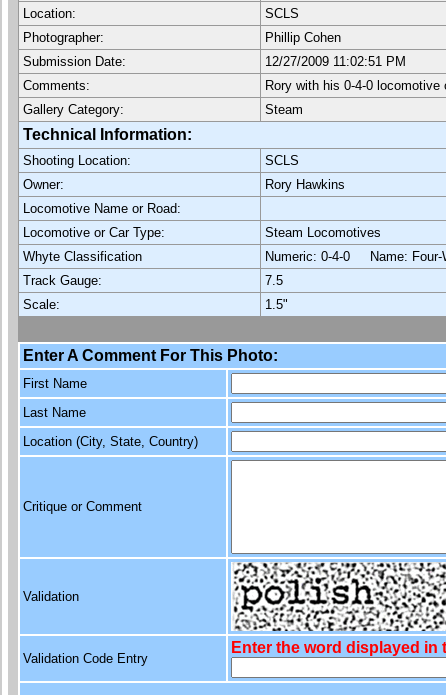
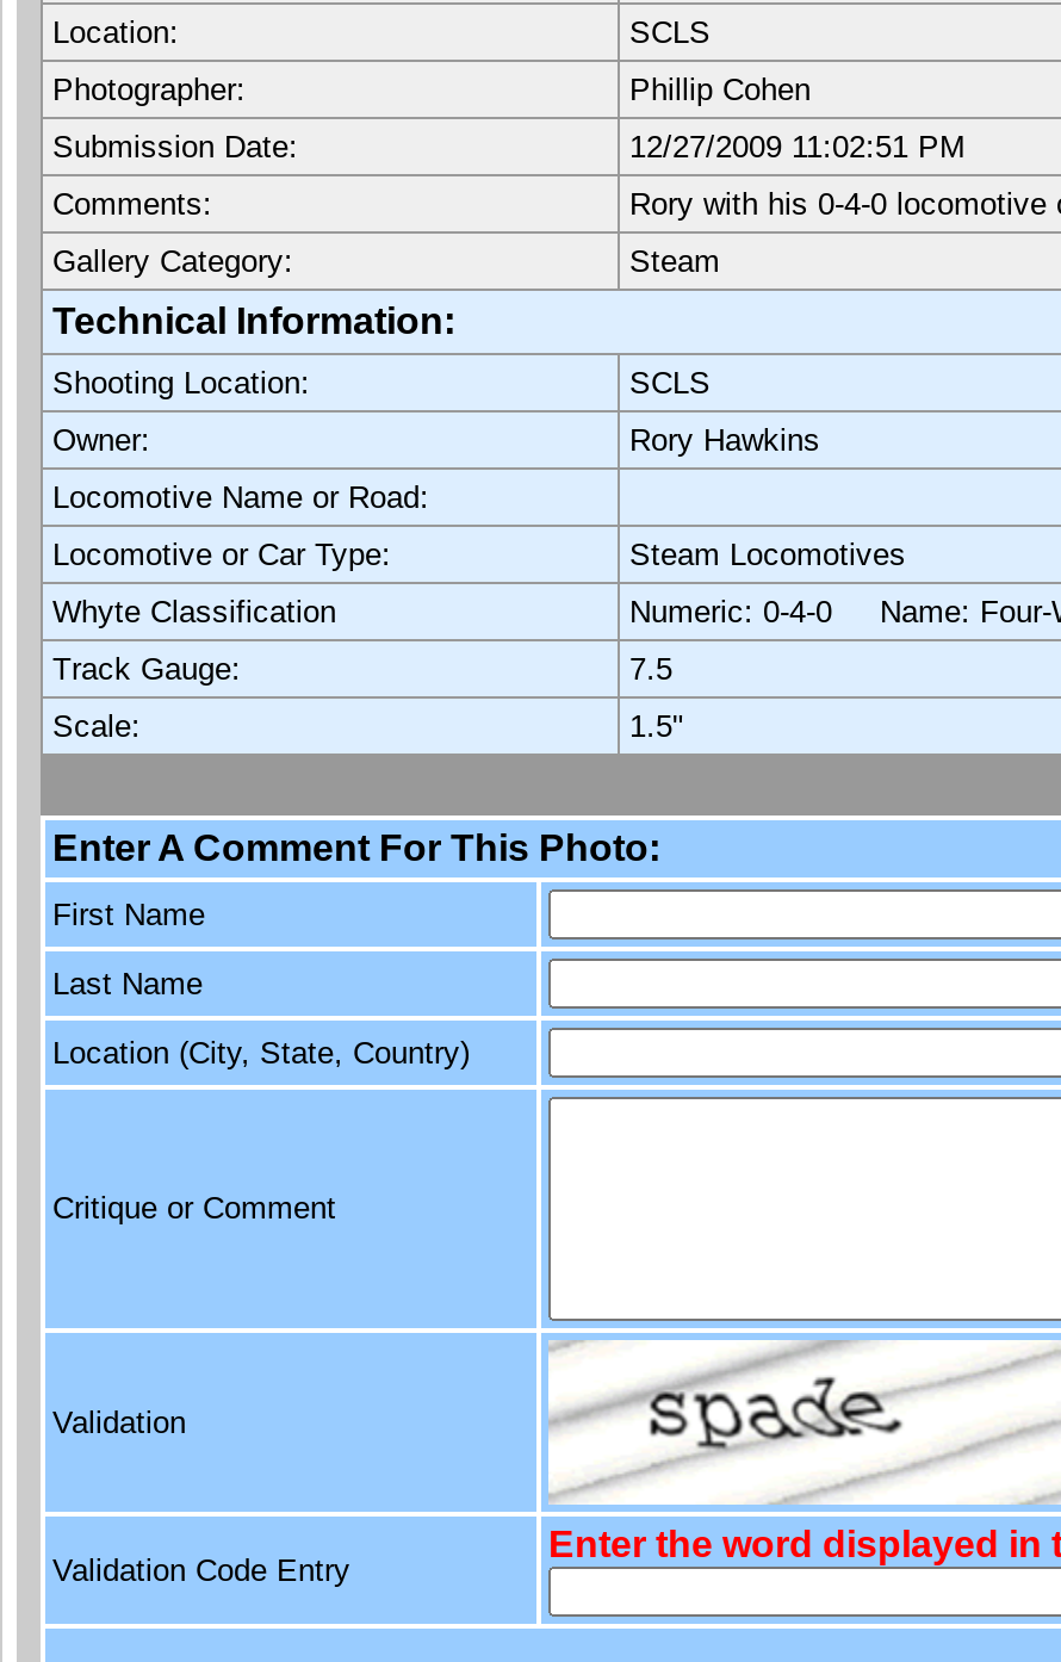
- [image]
+ [image]
